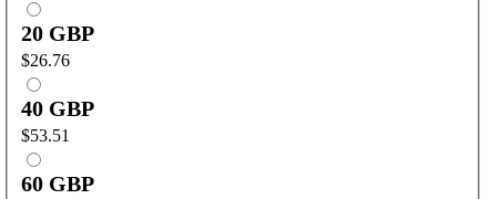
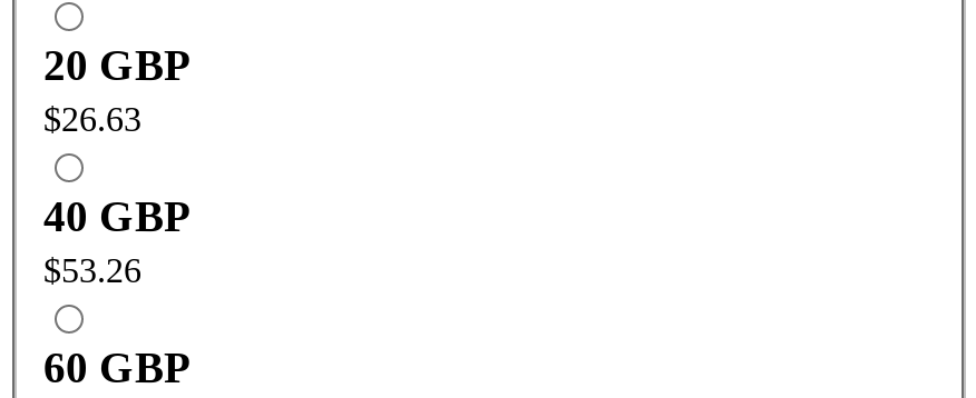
- $26.76
+ $26.63

- $53.51
+ $53.26
